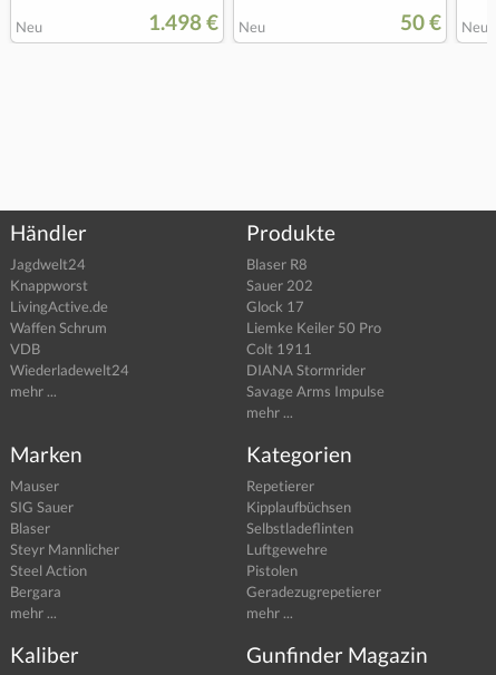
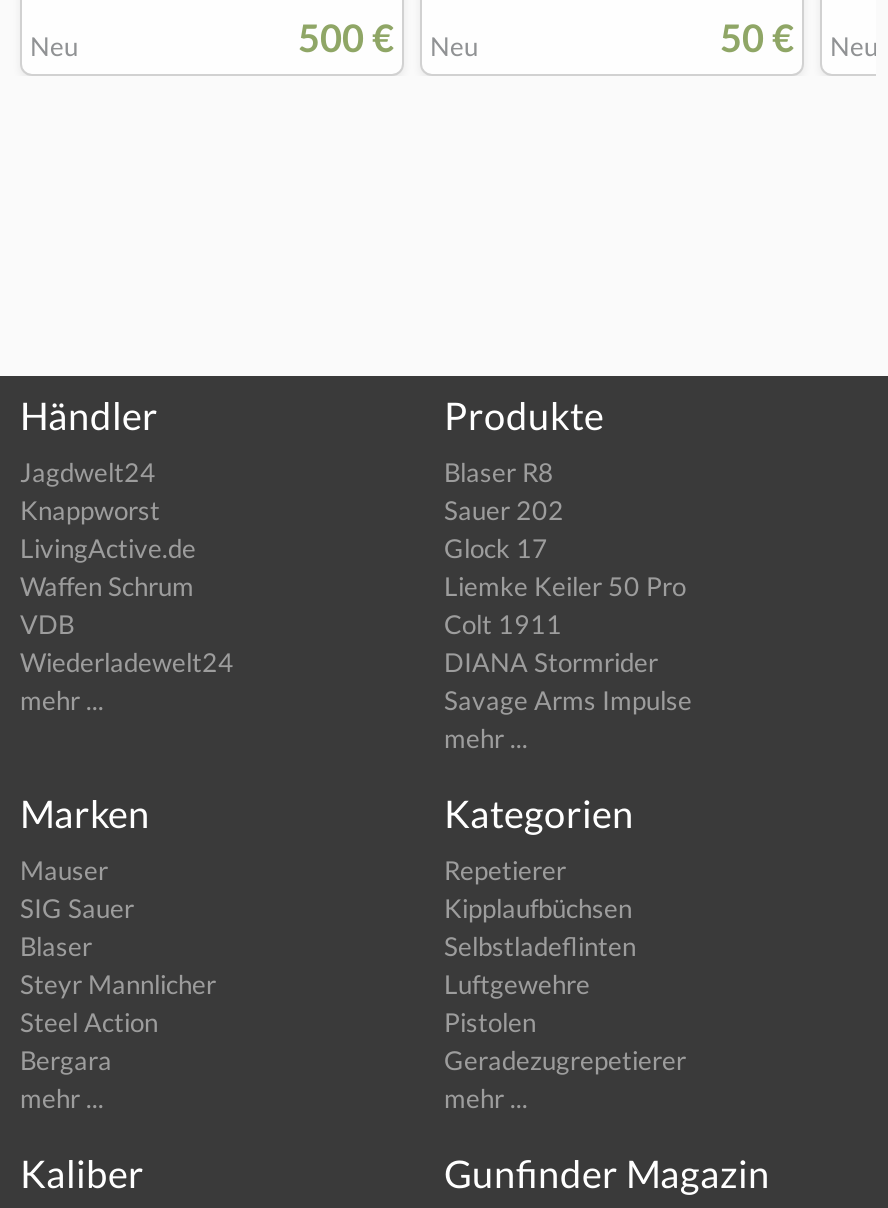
- 1.498 € Neu
+ 500 € Neu
